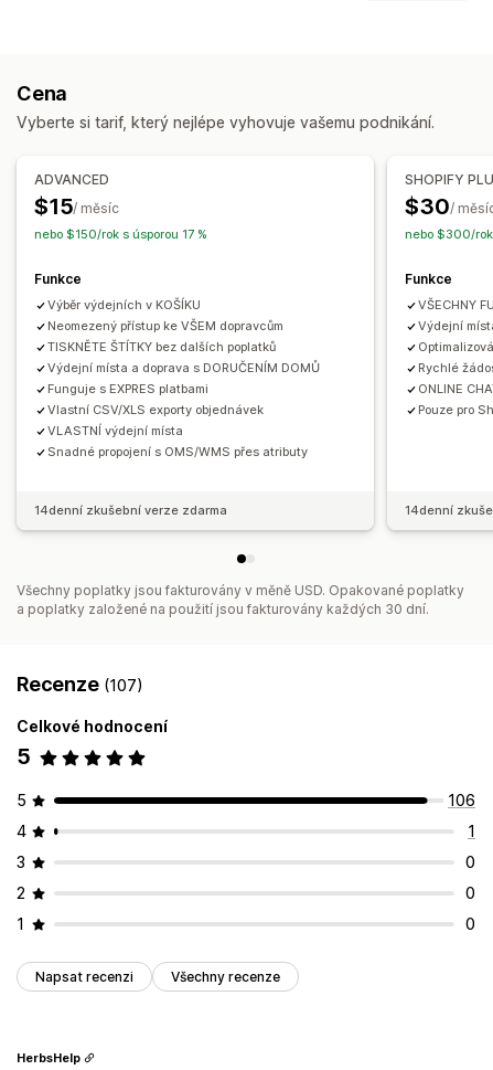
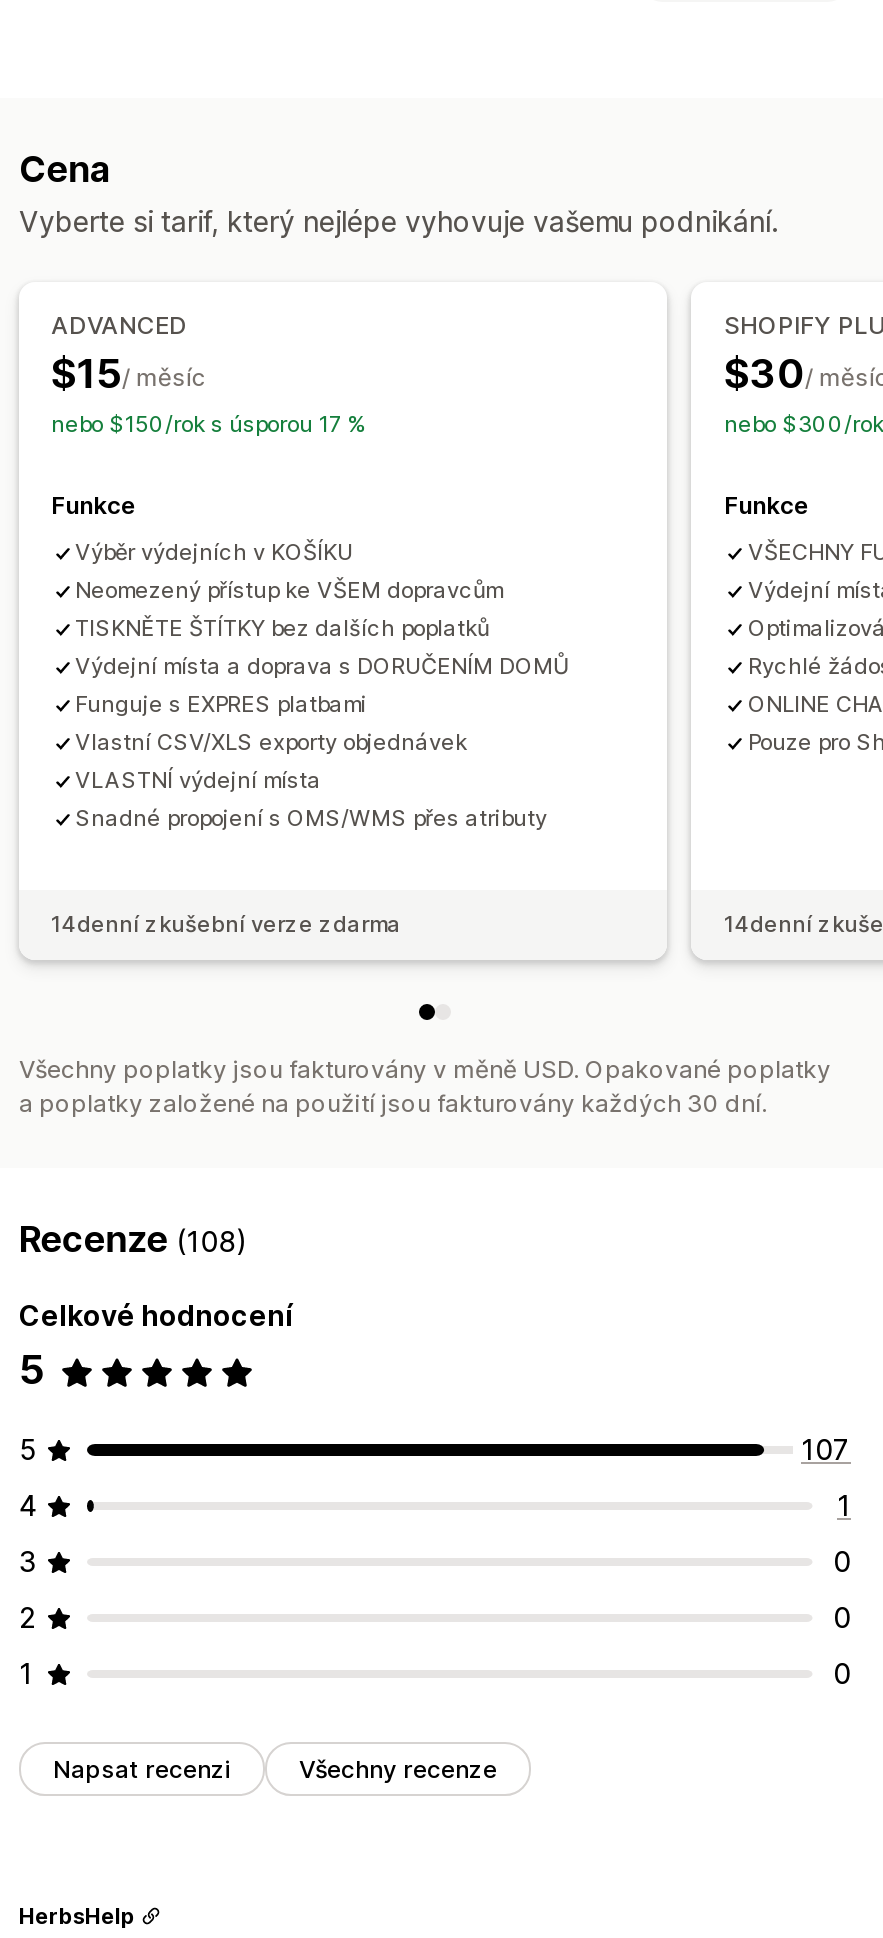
- Recenze (107)
+ Recenze (108)

- 106
+ 107
